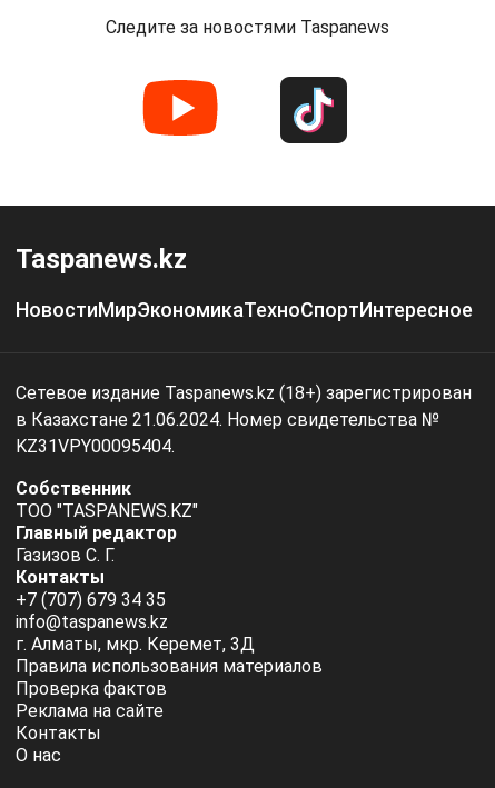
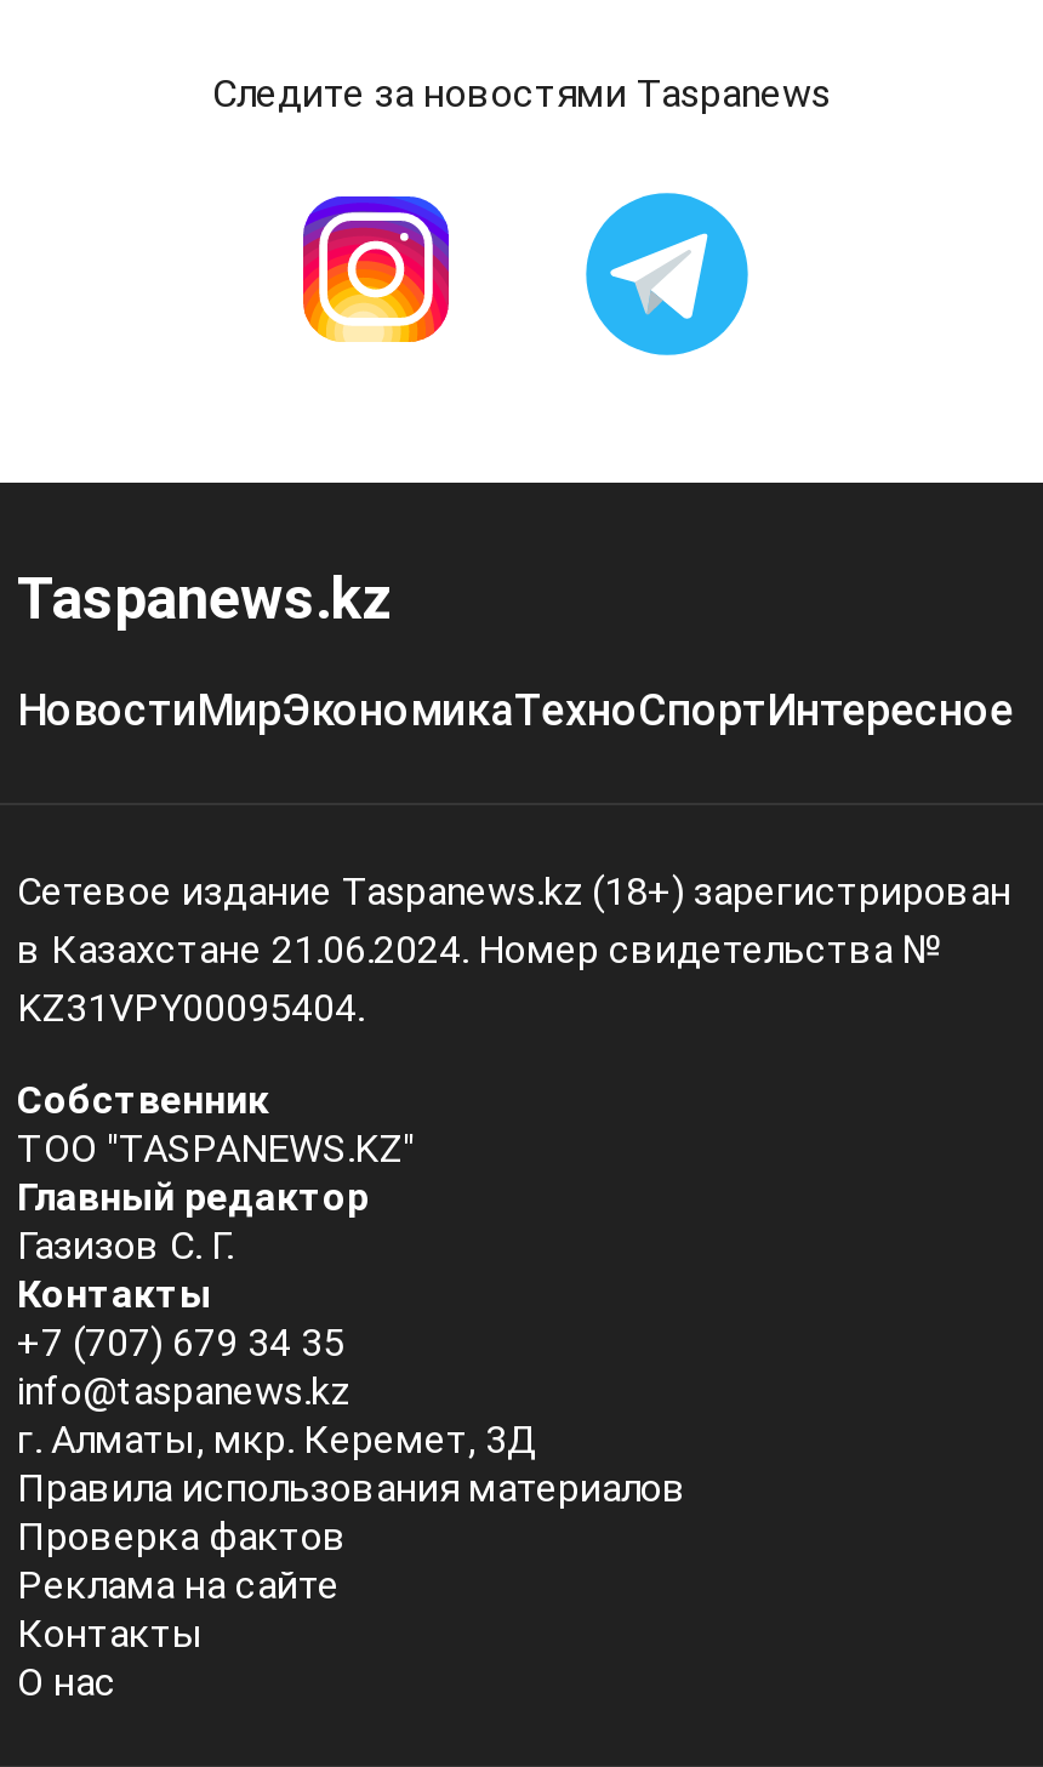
- [image]
+ [image]

- [image]
+ [image]
